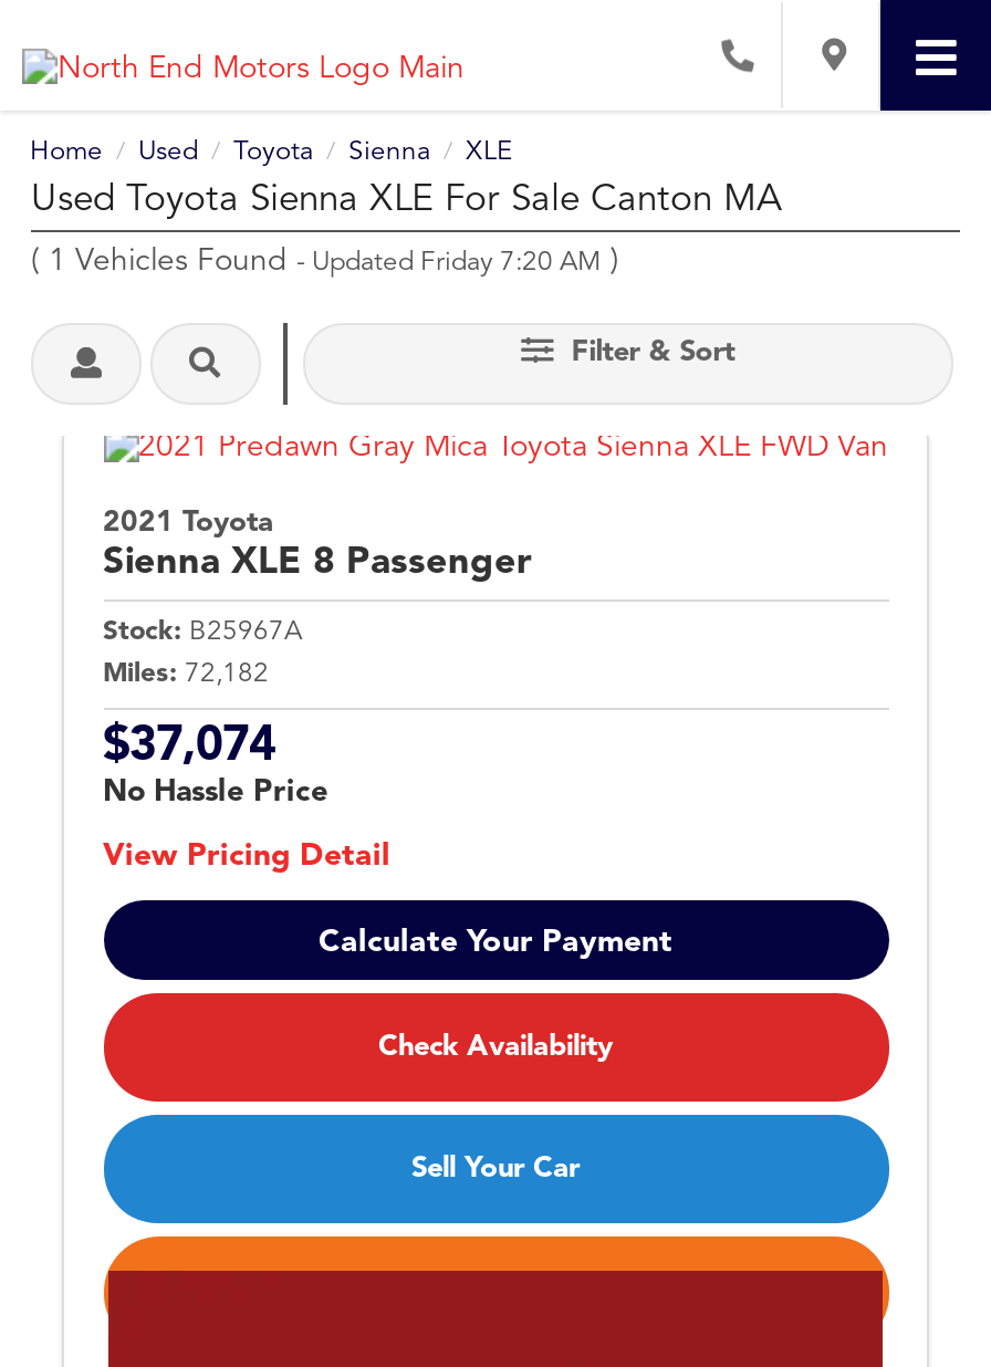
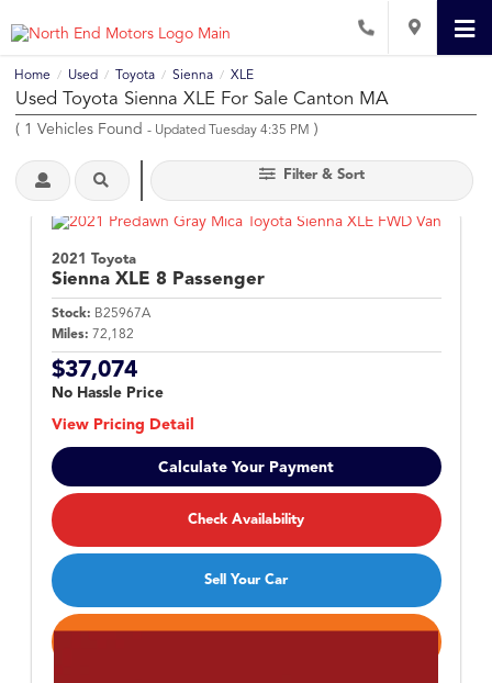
- (1 Vehicles Found - Updated Friday 7:20 AM)
+ (1 Vehicles Found - Updated Tuesday 4:35 PM)
